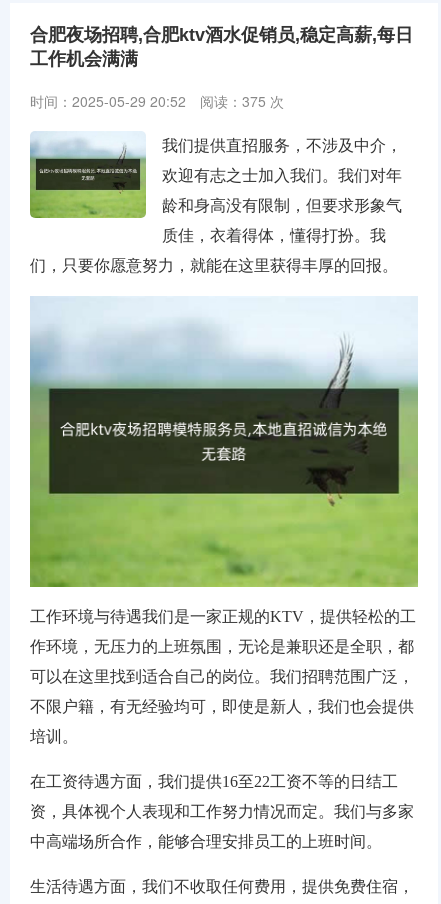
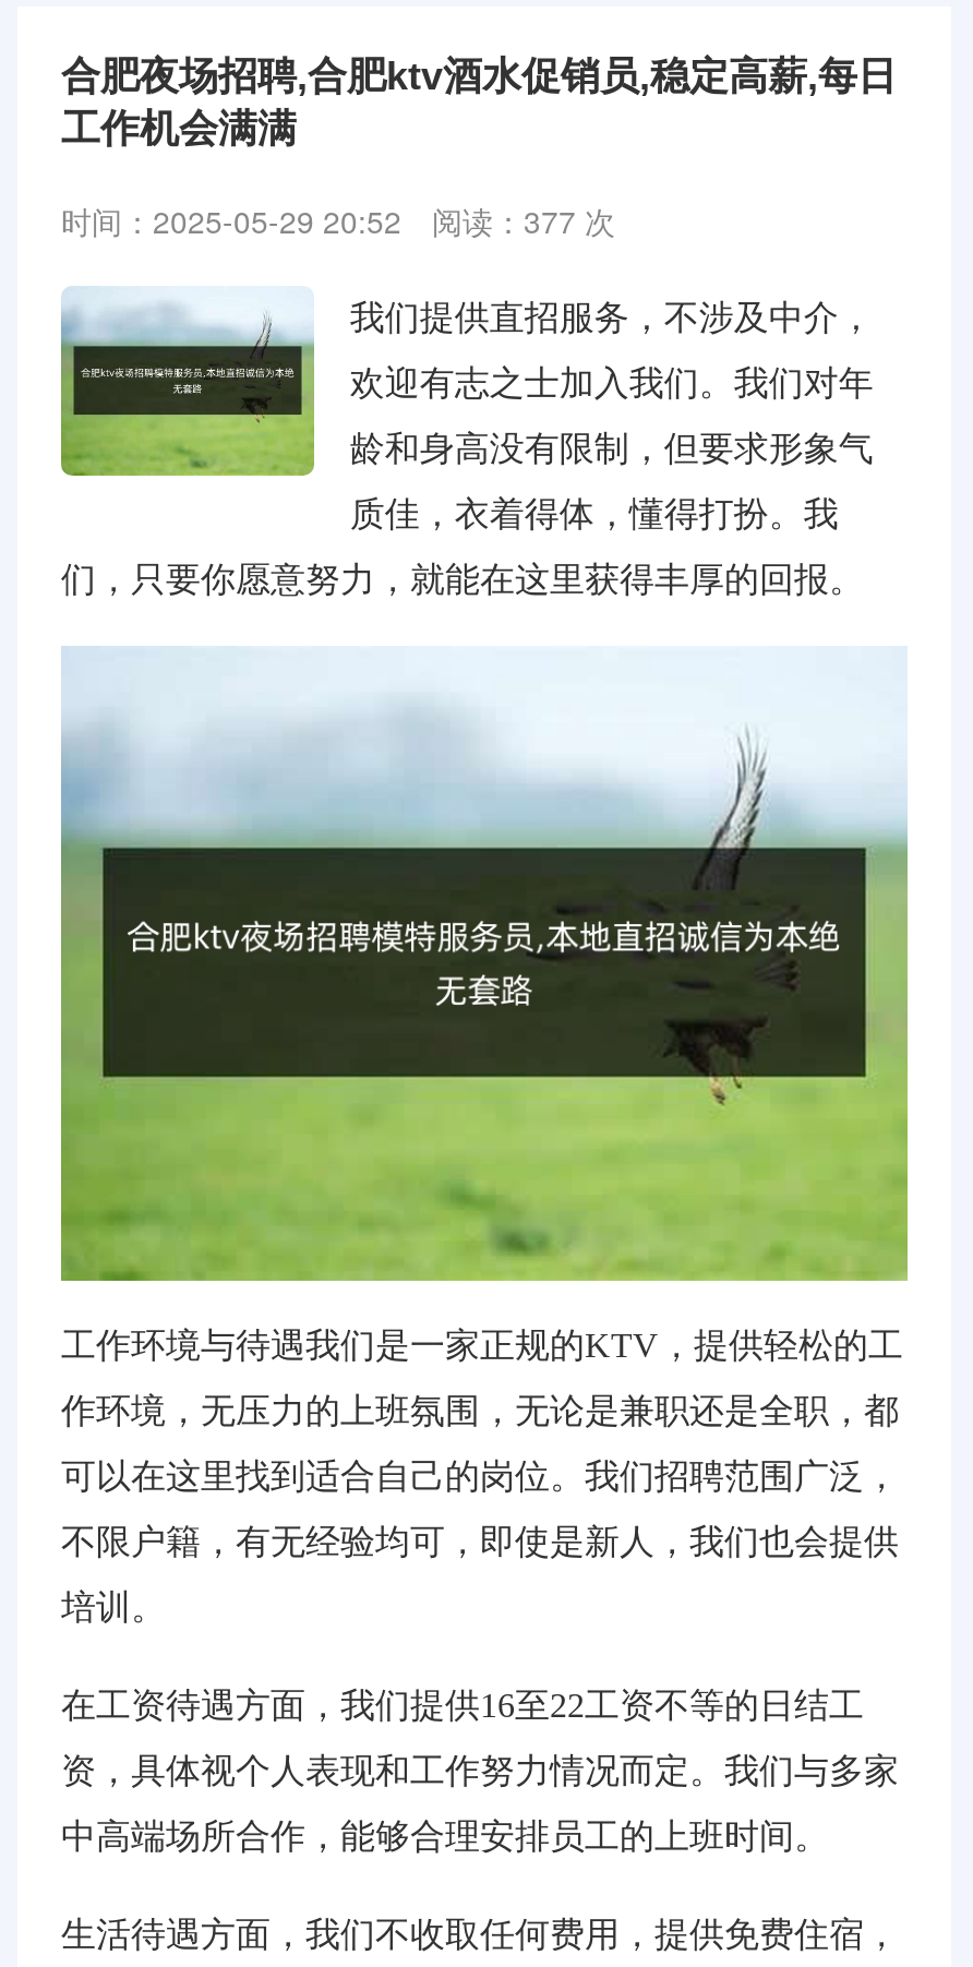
- 时间：2025-05-29 20:52 阅读：375 次
+ 时间：2025-05-29 20:52 阅读：377 次
